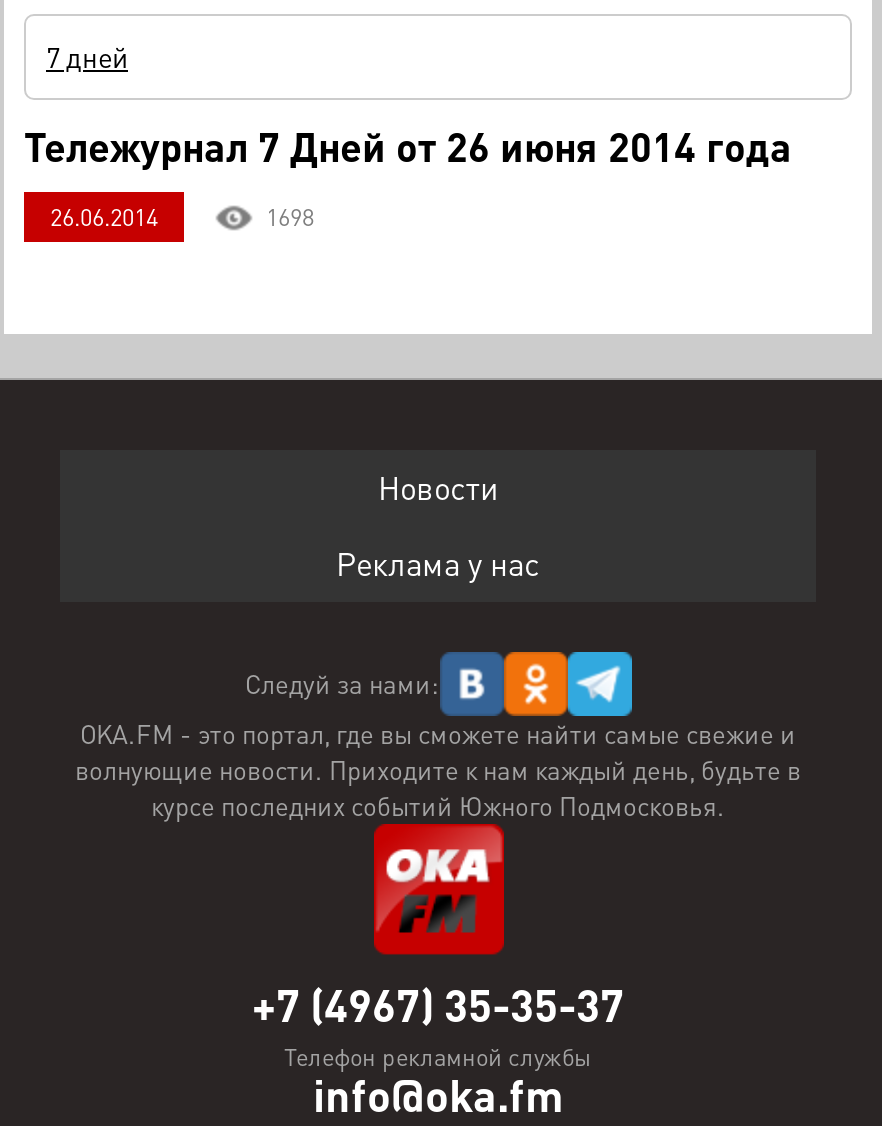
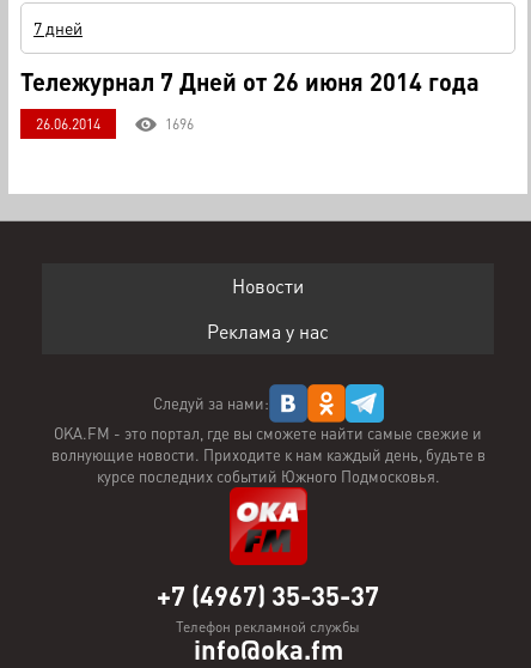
- 1698
+ 1696
